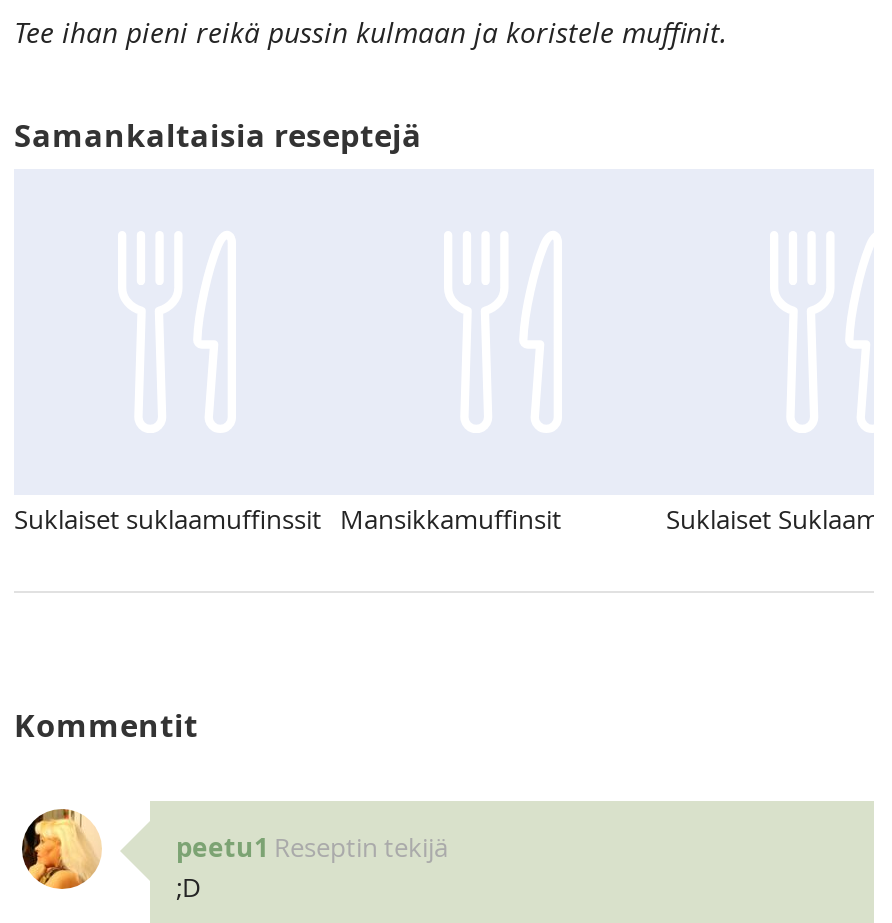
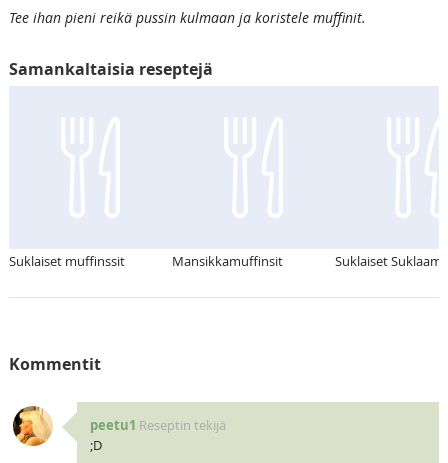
- Suklaiset suklaamuffinssit Mansikkamuffinsit
+ Suklaiset muffinssit
+ Mansikkamuffinsit
